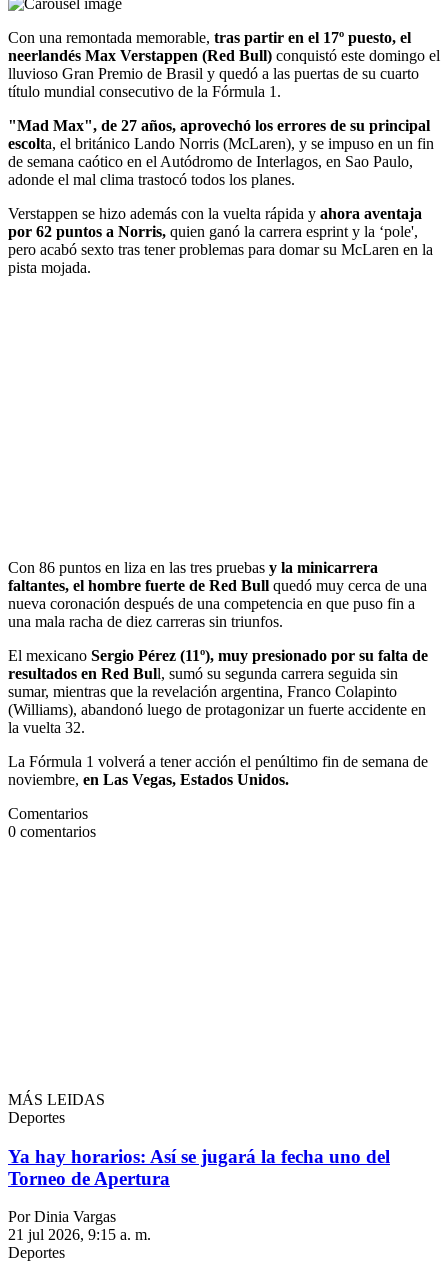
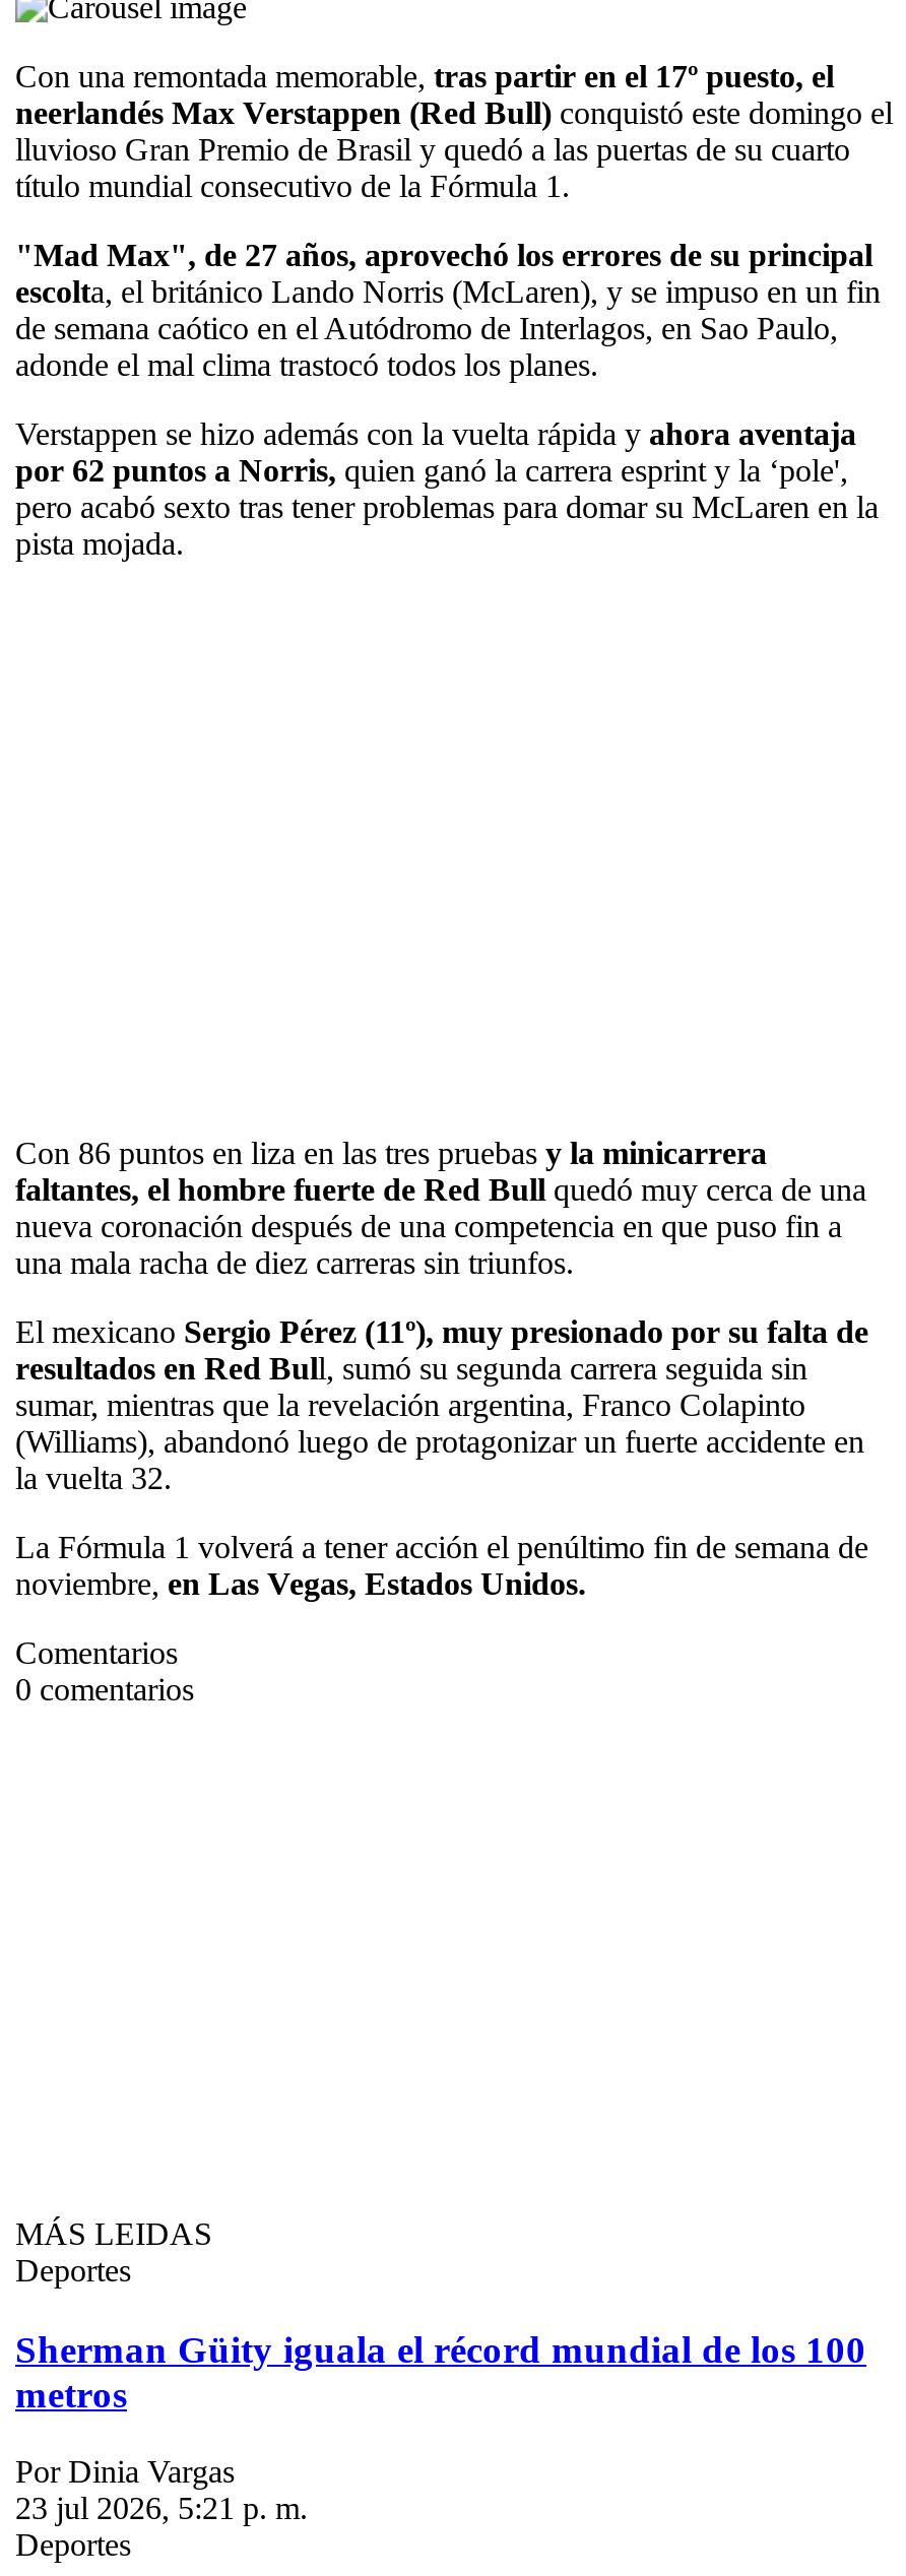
- Ya hay horarios: Así se jugará la fecha uno del
- Torneo de Apertura
+ Sherman Güity iguala el récord mundial de los 100
+ metros

- 21 jul 2026, 9:15 a. m.
+ 23 jul 2026, 5:21 p. m.
